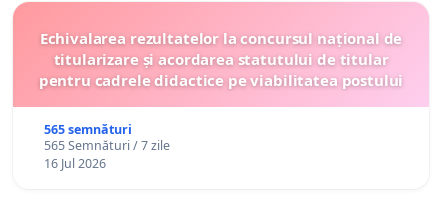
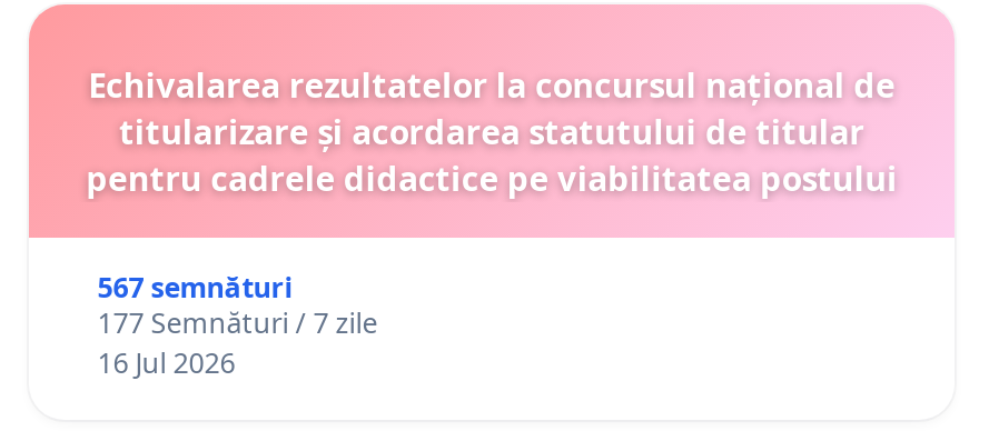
- 565 semnături
+ 567 semnături

- 565 Semnături / 7 zile
+ 177 Semnături / 7 zile
